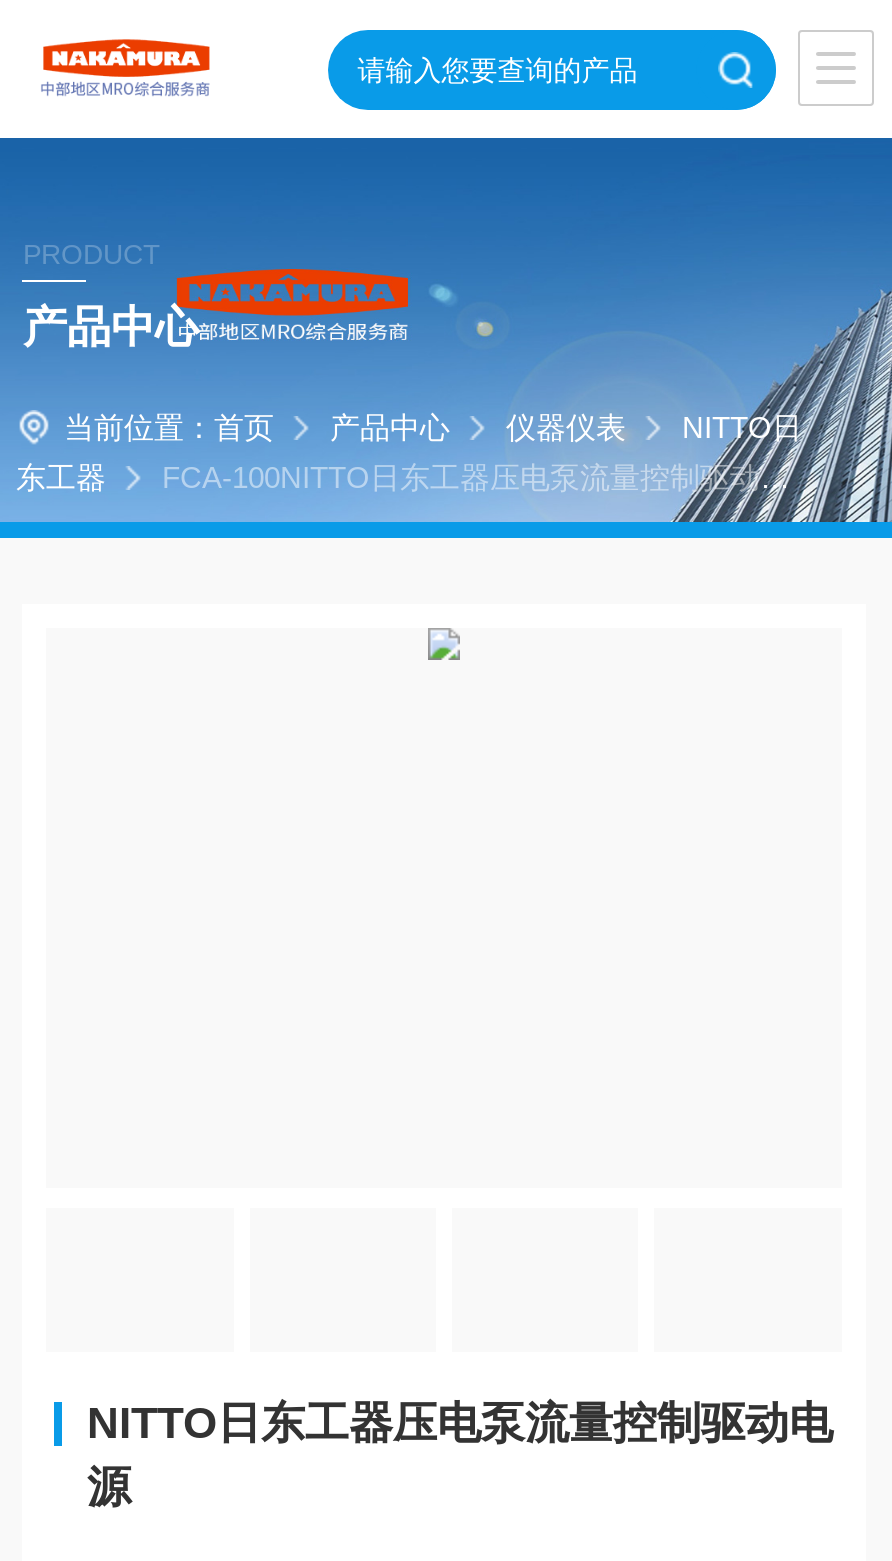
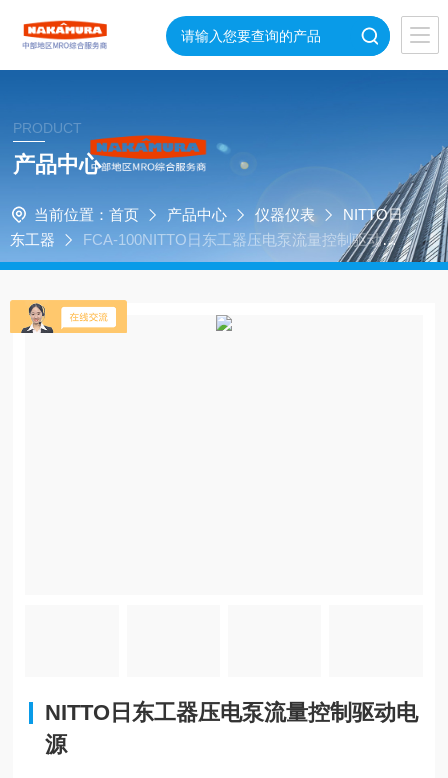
+ [image]
